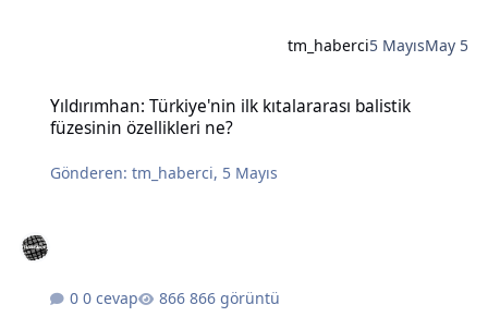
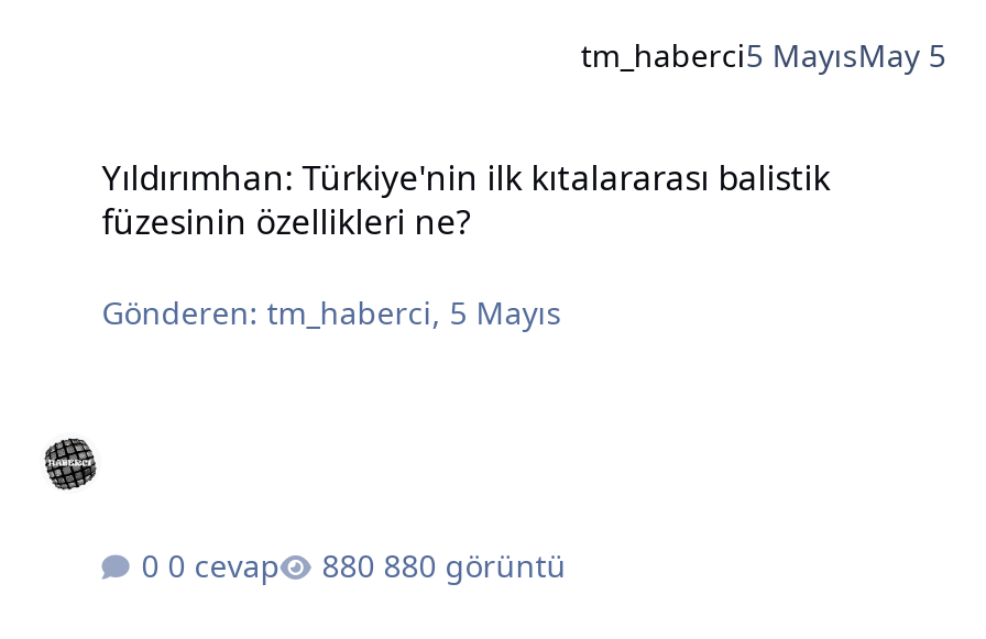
- 866 görüntü
+ 880 görüntü
